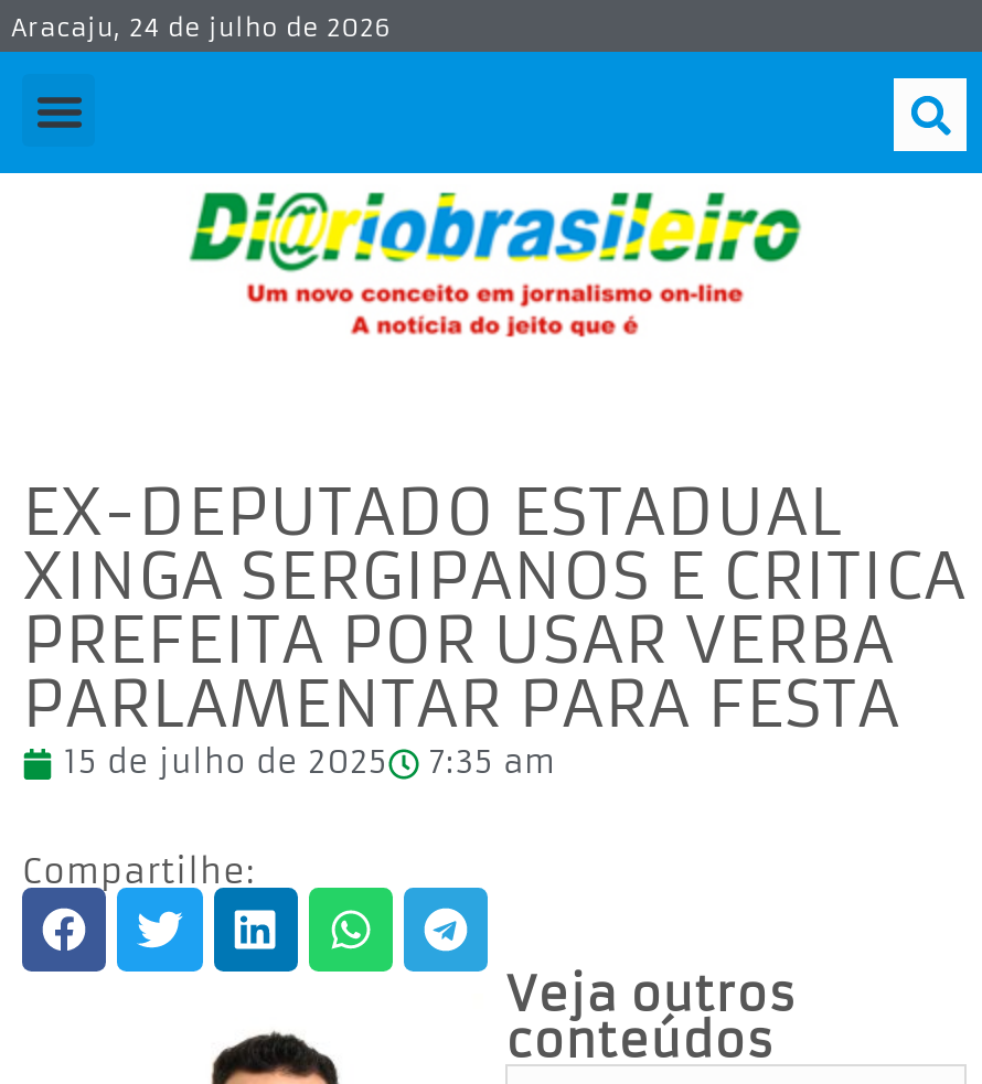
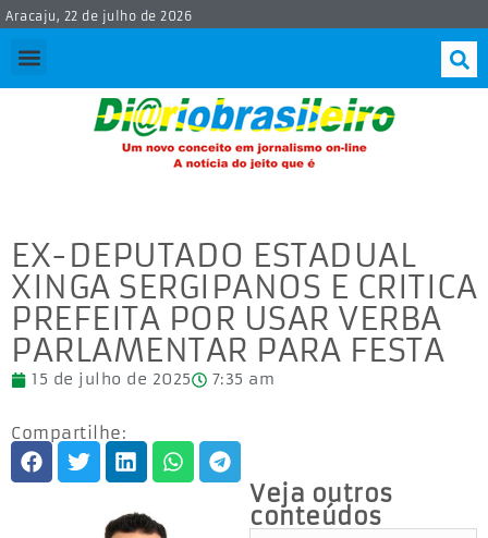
- Aracaju, 24 de julho de 2026
+ Aracaju, 22 de julho de 2026
